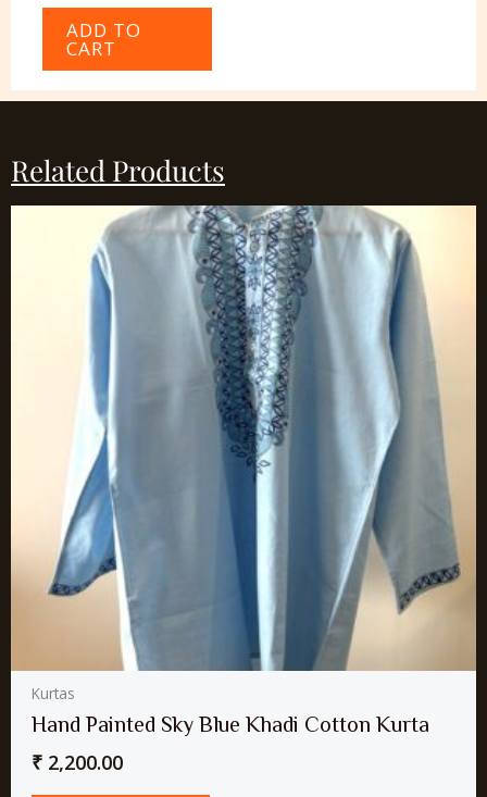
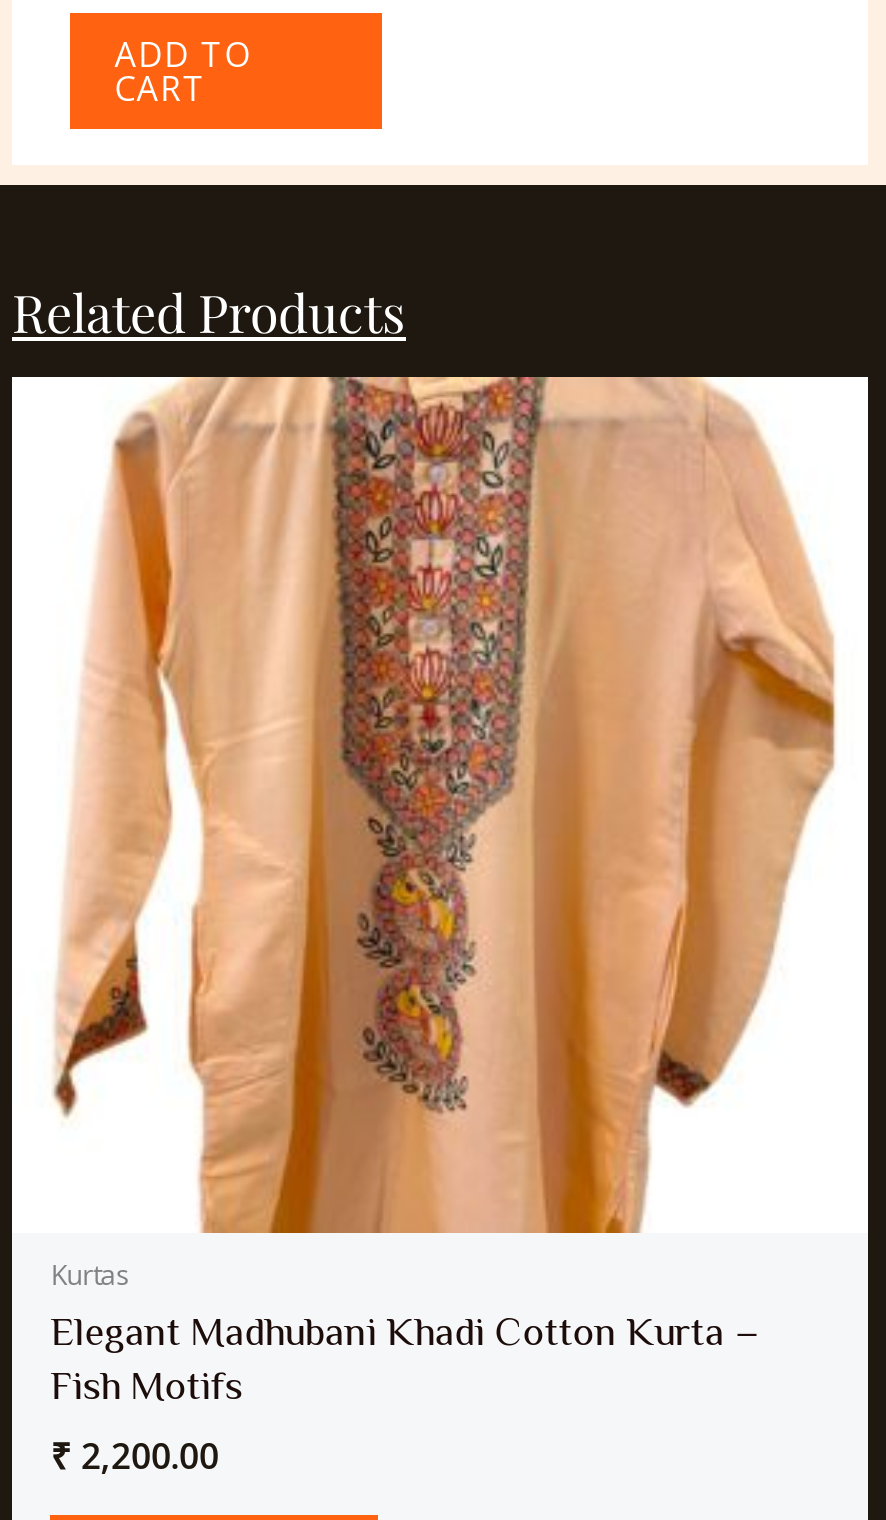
- [image]
- Hand Painted Sky Blue Khadi Cotton Kurta
+ [image]
+ Elegant Madhubani Khadi Cotton Kurta –
+ Fish Motifs
